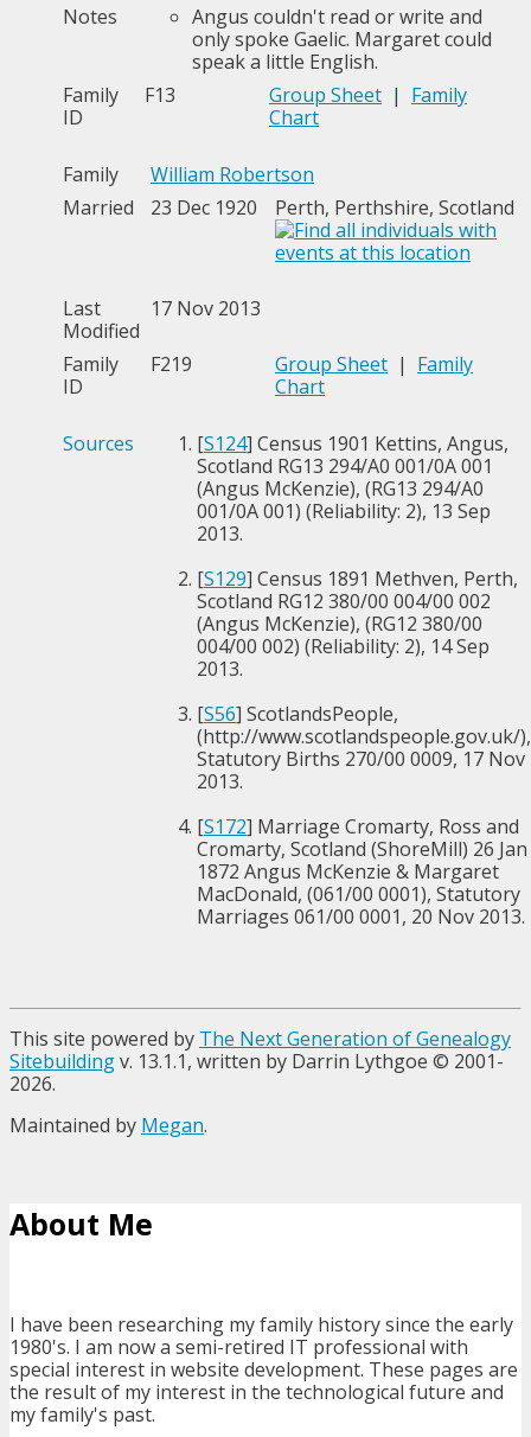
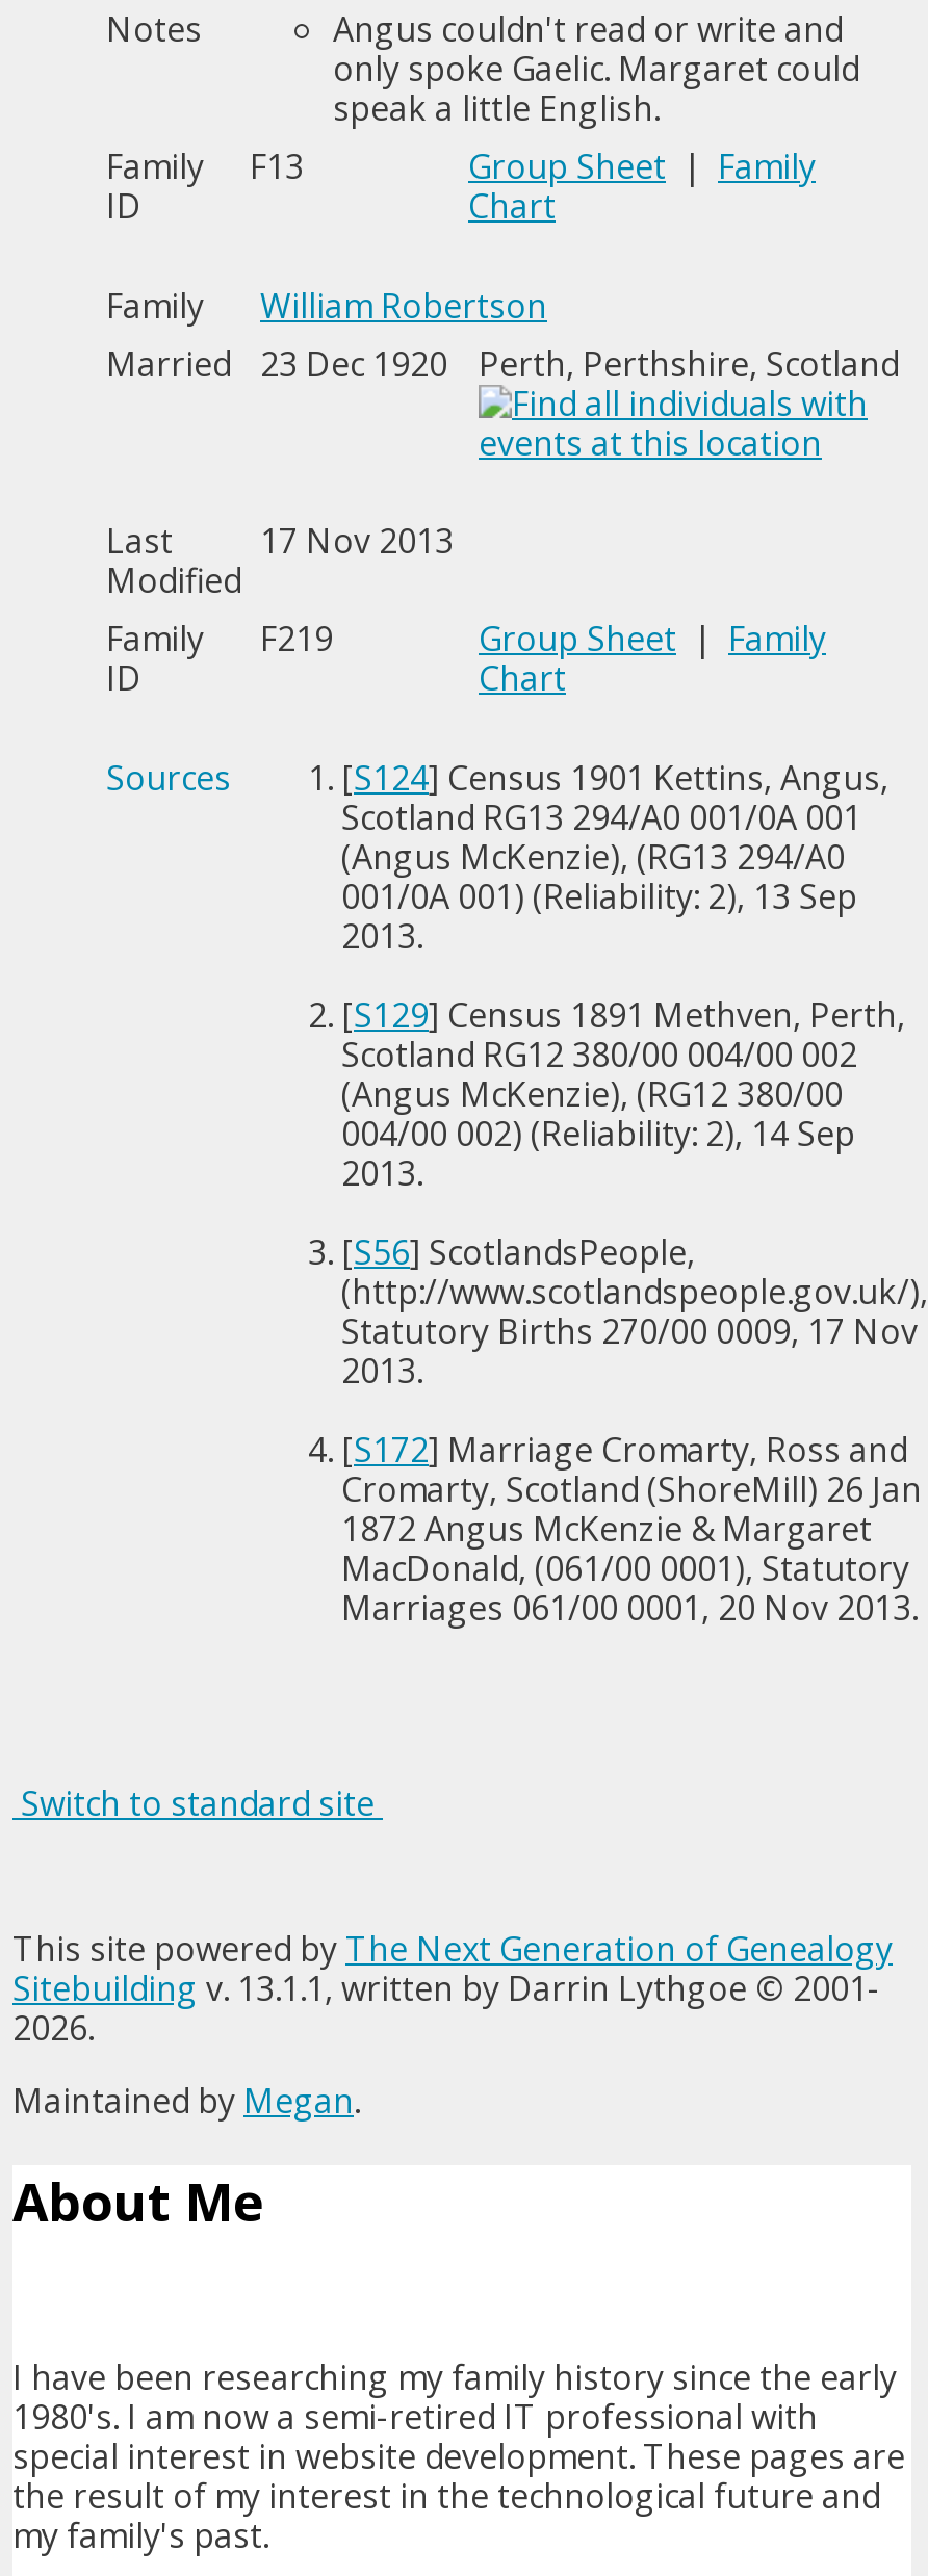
+ Switch to standard site

moved down: This site powered by The Next Generation of Genealogy | Sitebuilding v. 13.1.1, written by Darrin Lythgoe © 2001- | 2026. | Maintained by Megan.
